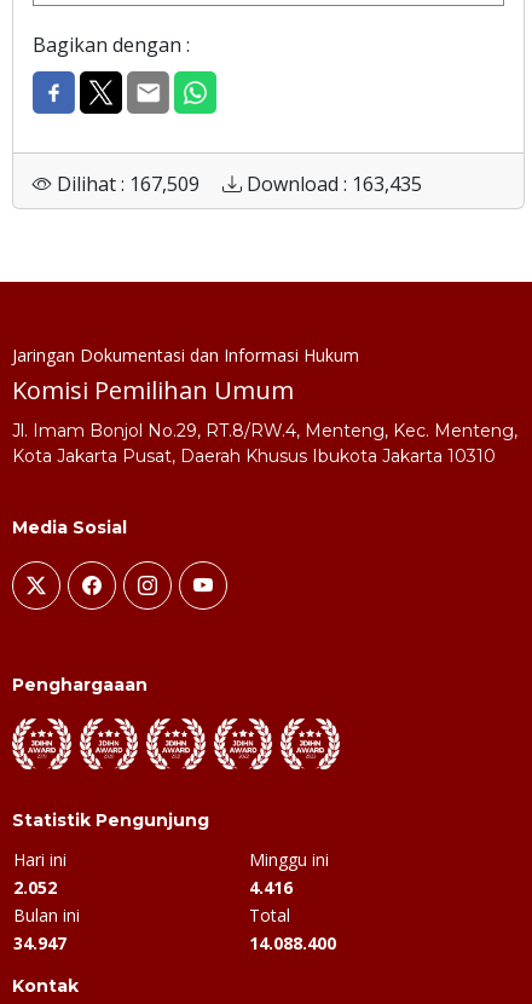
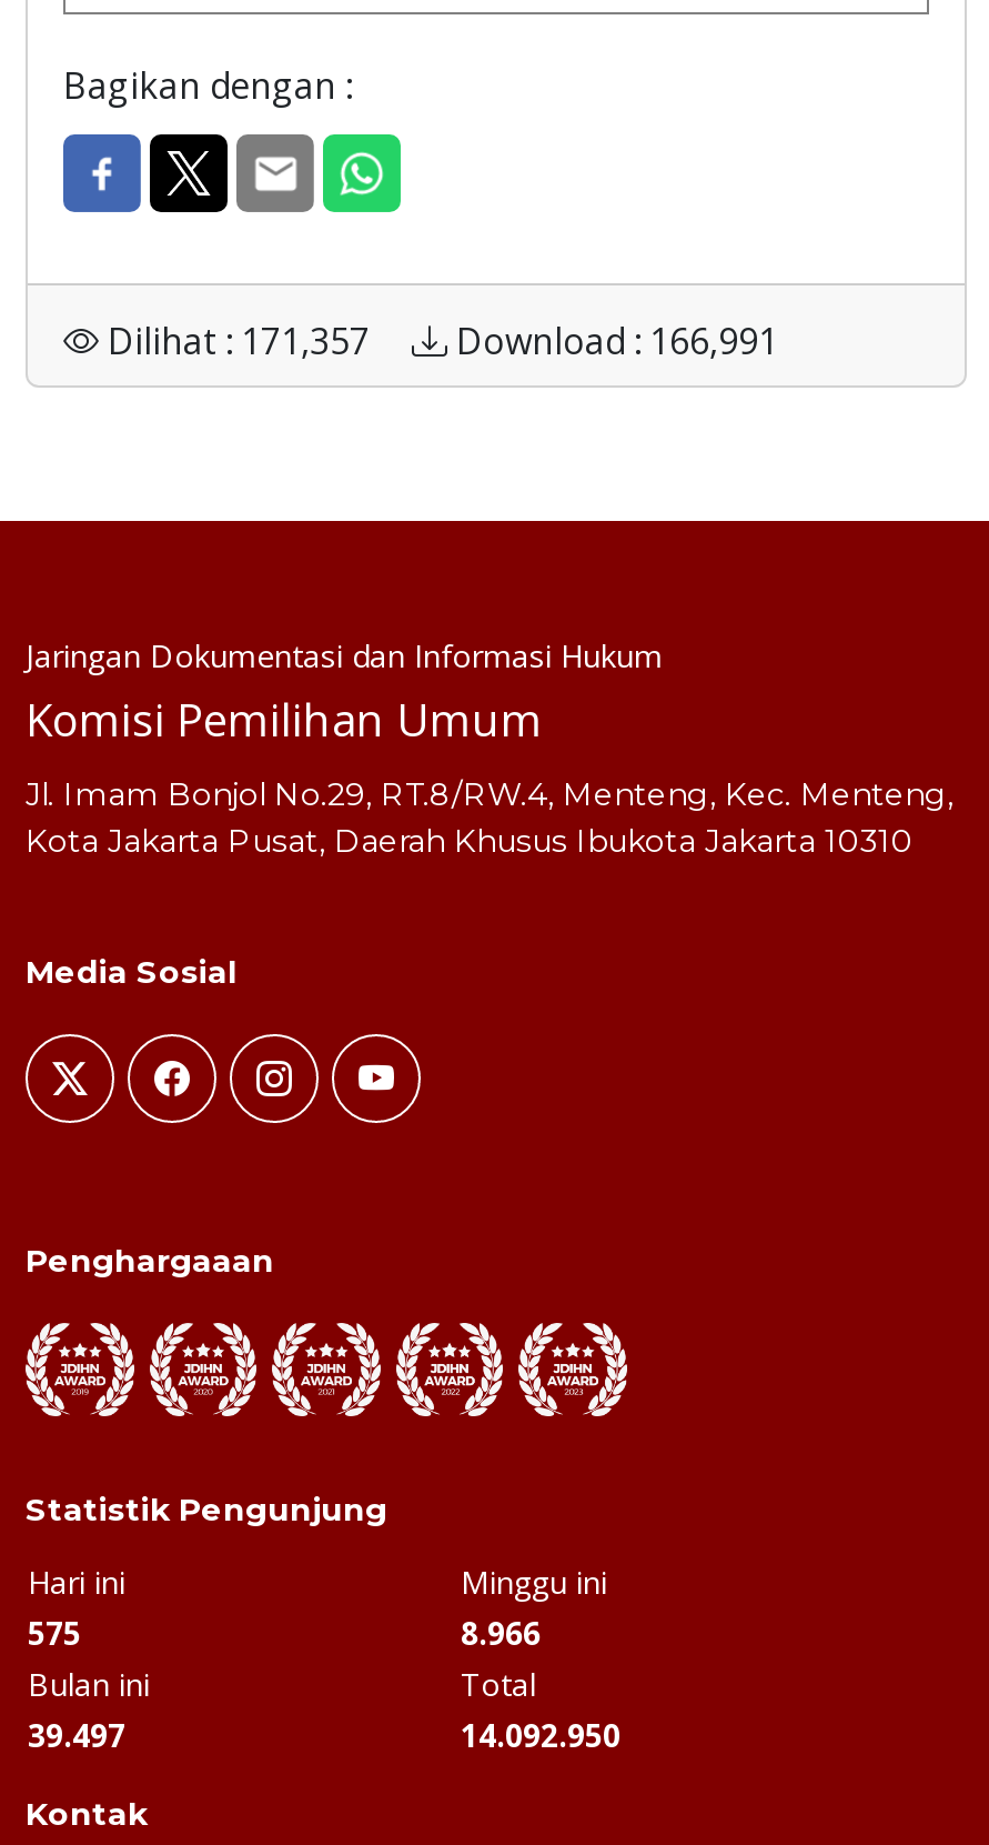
- Dilihat : 167,509
+ Dilihat : 171,357

- Download : 163,435
+ Download : 166,991

- 2.052
+ 575

- 4.416
+ 8.966

- 34.947
+ 39.497

- 14.088.400
+ 14.092.950
